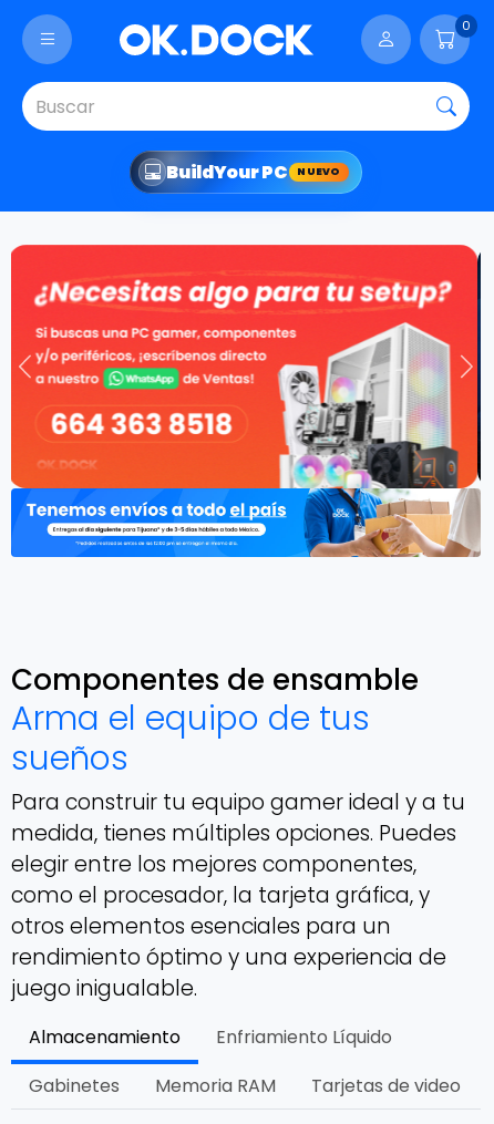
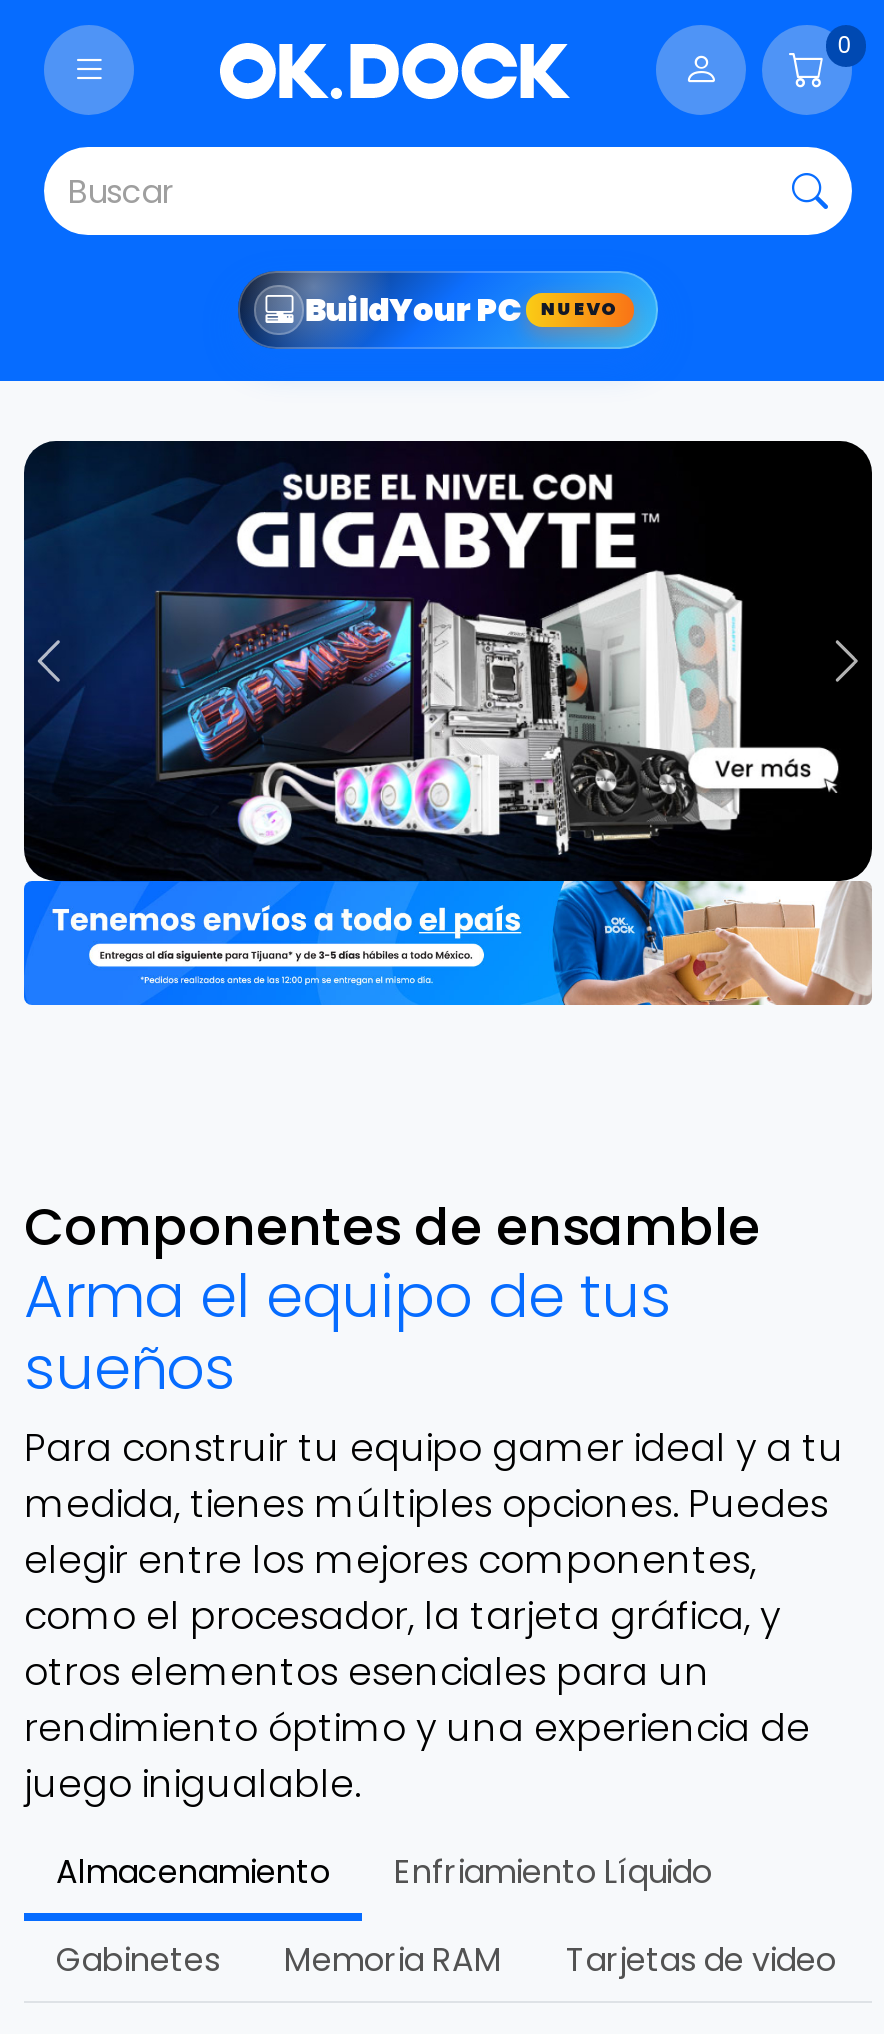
- [image]
+ [image]
